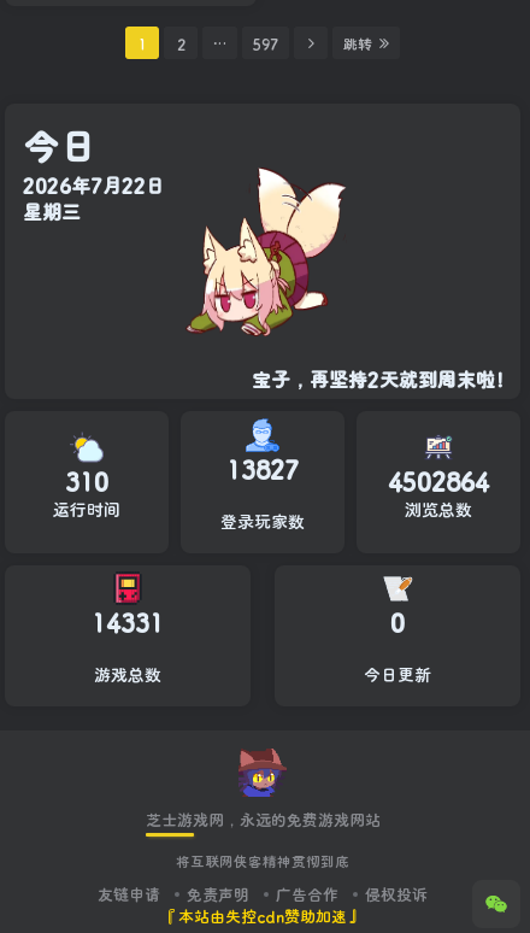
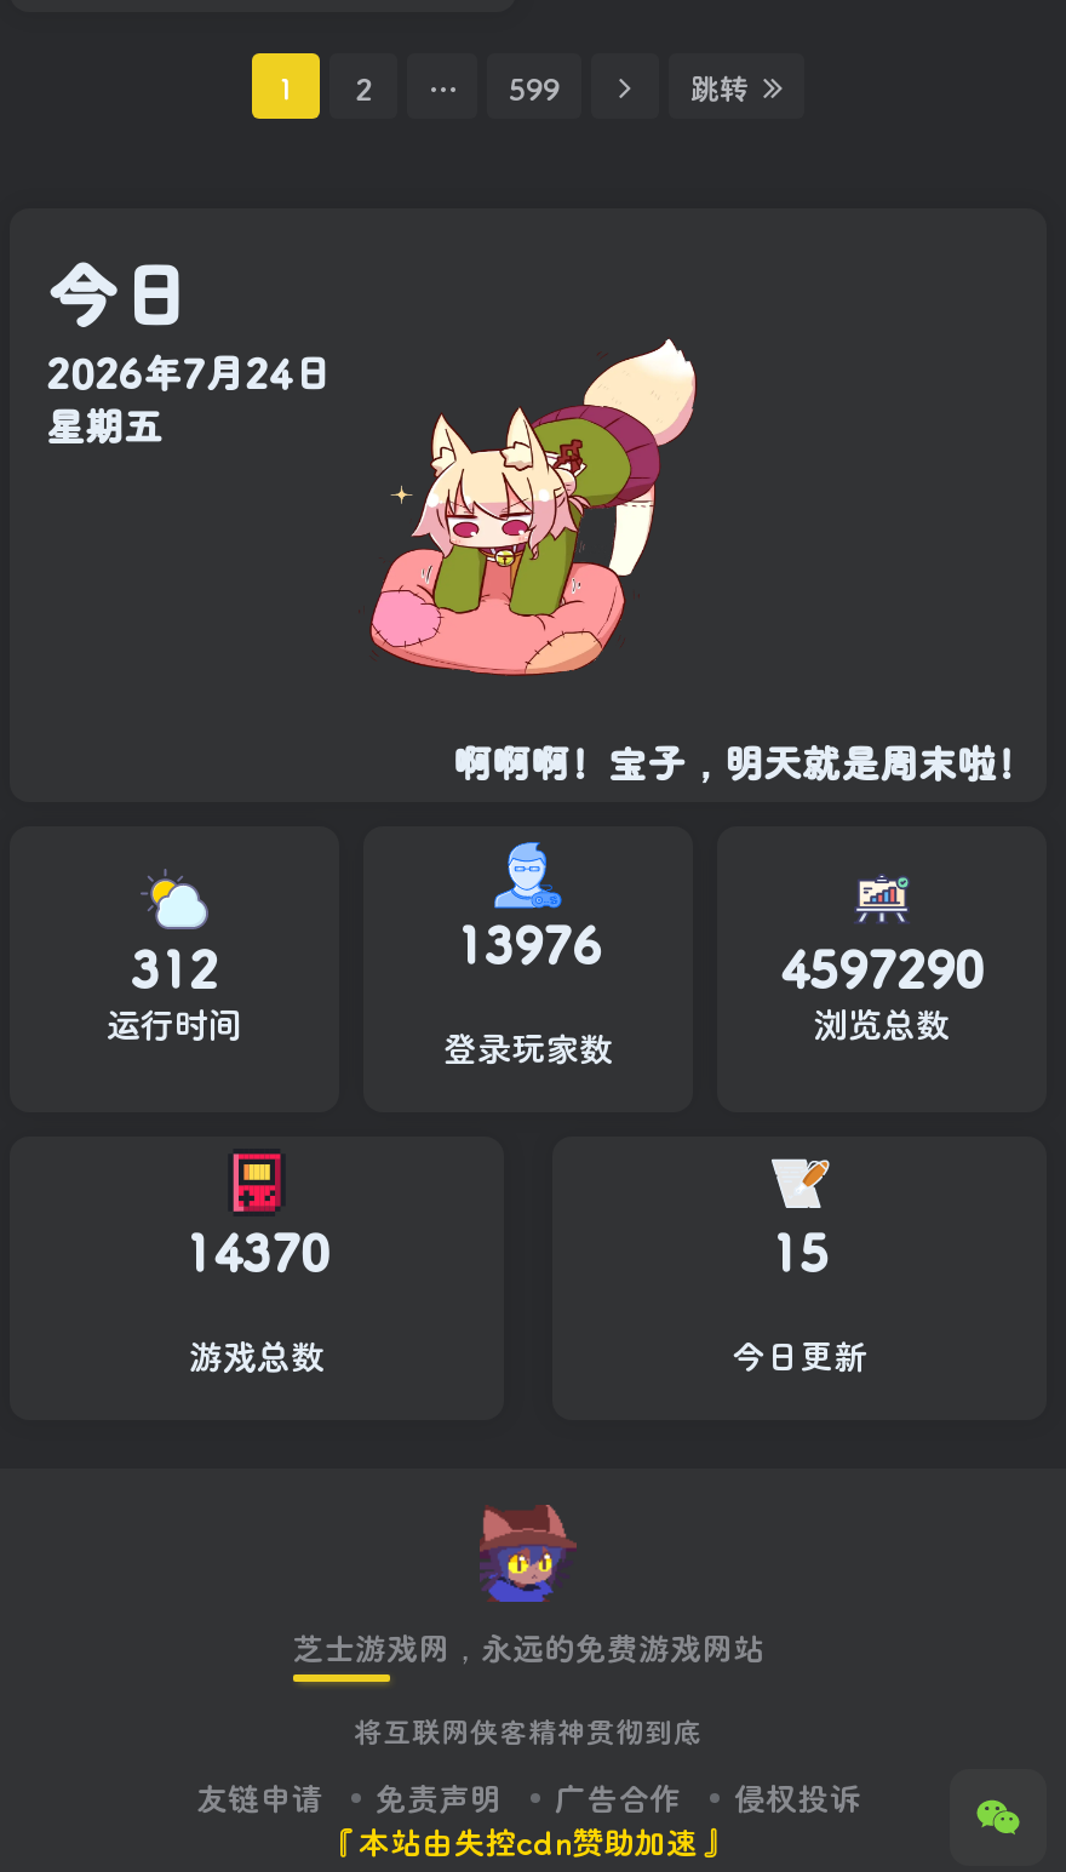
- 597
+ 599

- [image]
- 2026年7月22日
- 星期三
+ [image]
+ 2026年7月24日
+ 星期五

- 宝子，再坚持2天就到周末啦！
+ 啊啊啊！宝子，明天就是周末啦！

- 13827
+ 13976

- 310
+ 312

- 4502864
+ 4597290

- 14331
+ 14370

- 0
+ 15
